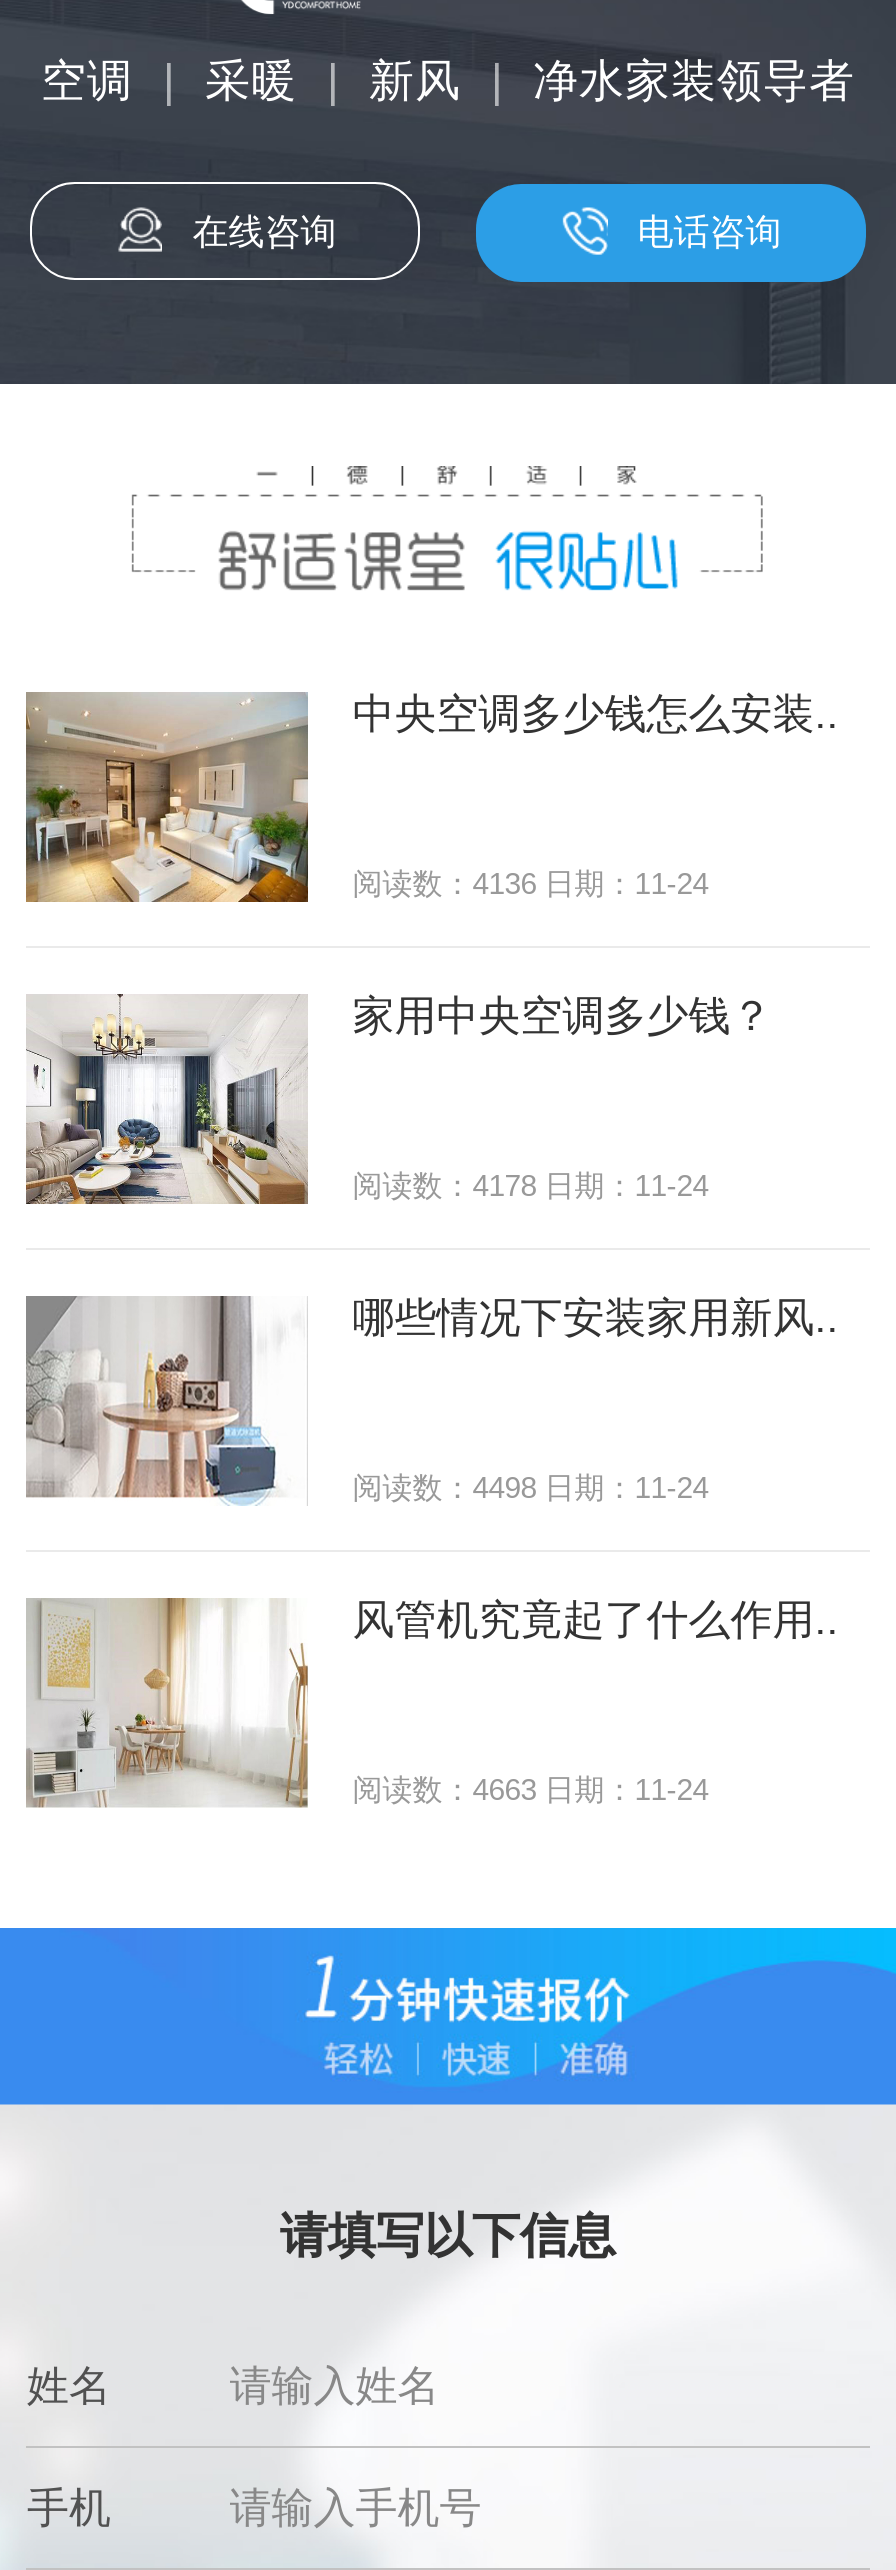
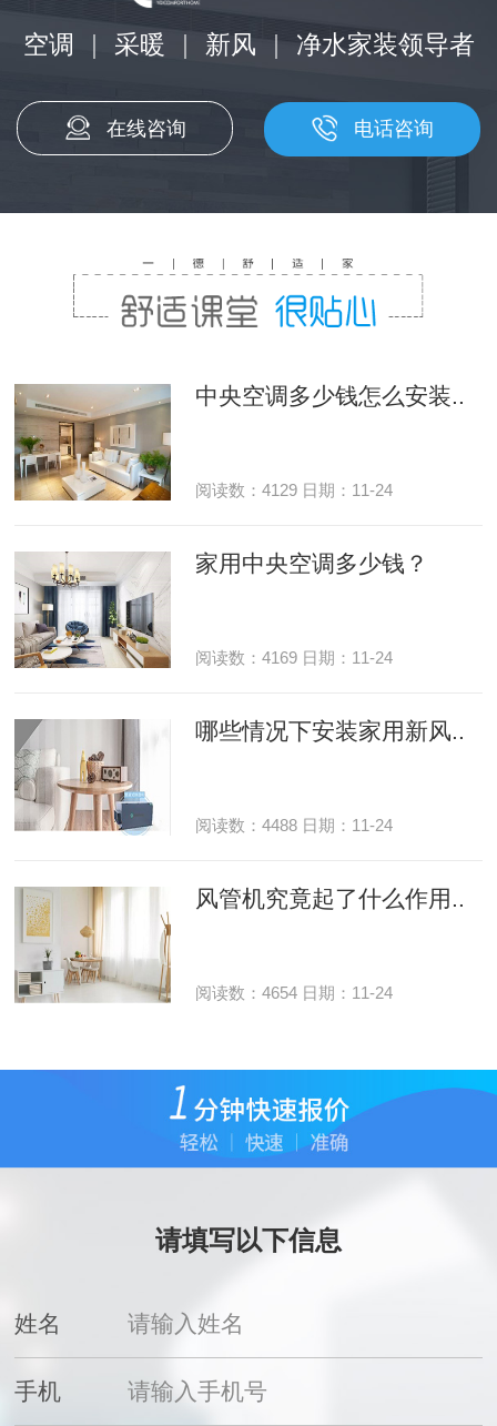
- 阅读数：4136 日期：11-24
+ 阅读数：4129 日期：11-24

- 阅读数：4178 日期：11-24
+ 阅读数：4169 日期：11-24

- 阅读数：4498 日期：11-24
+ 阅读数：4488 日期：11-24

- 阅读数：4663 日期：11-24
+ 阅读数：4654 日期：11-24
